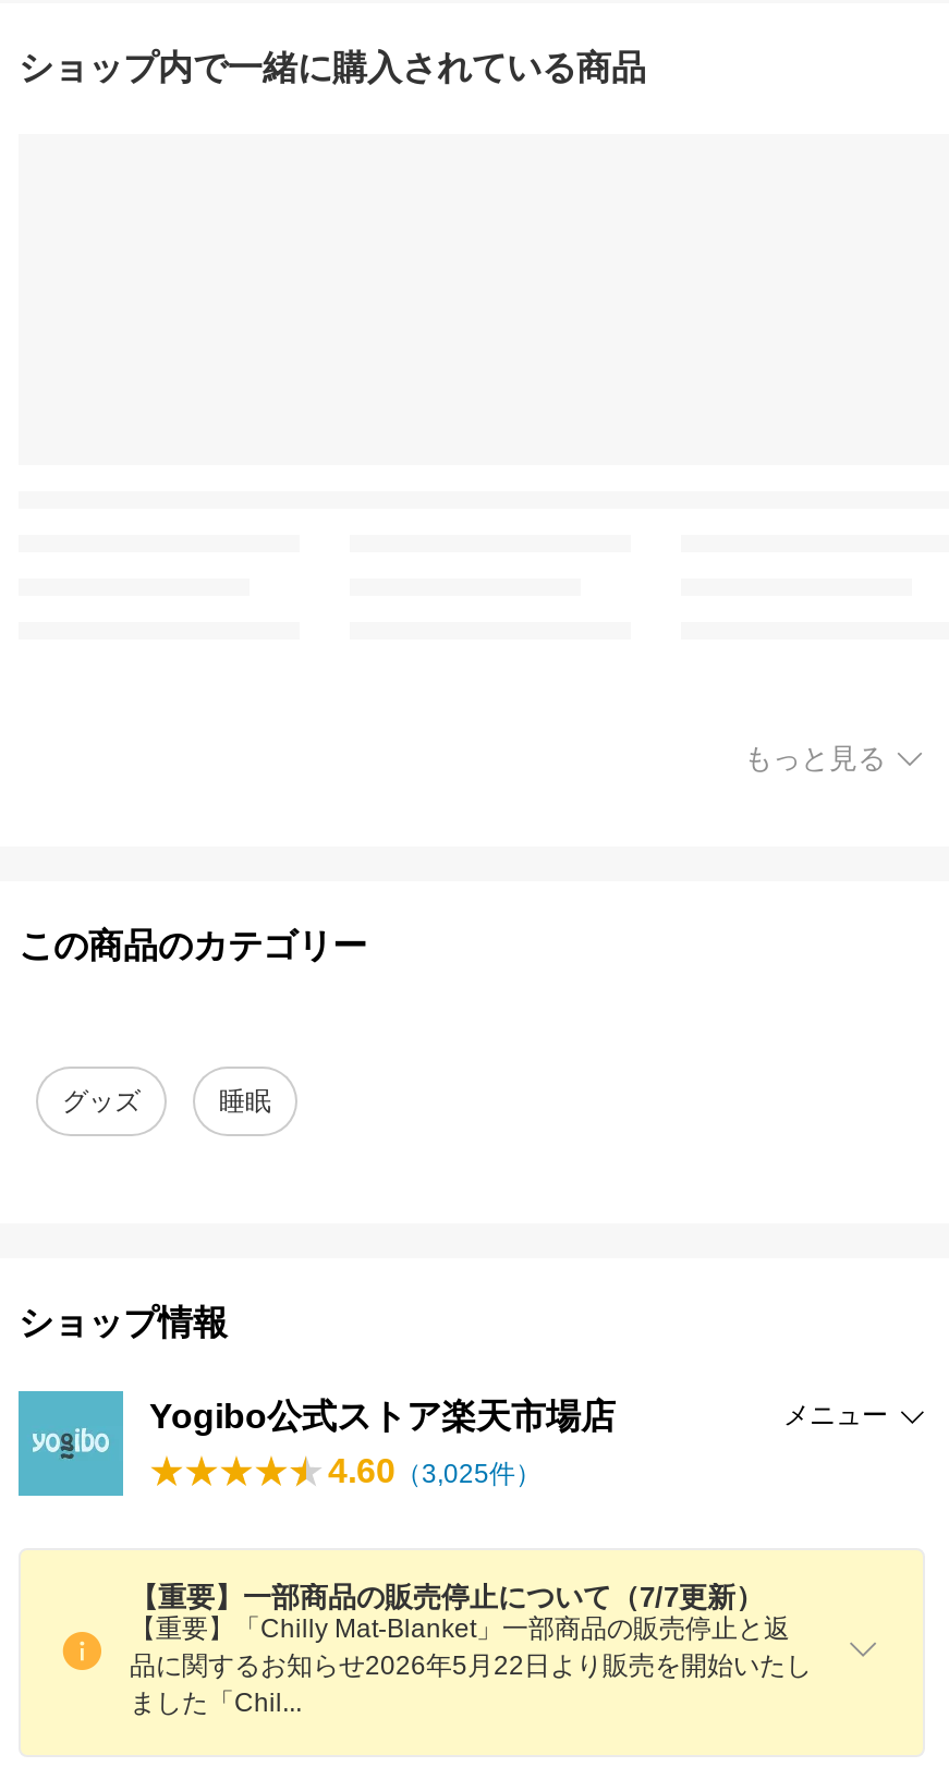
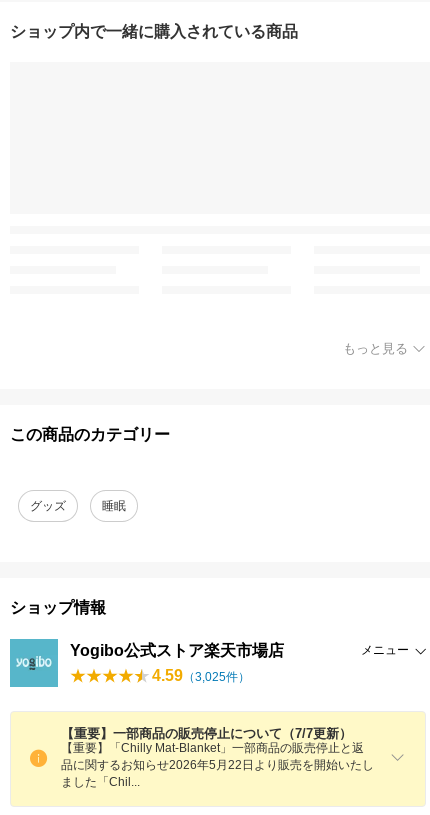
- 4.60（3,025件）
+ 4.59（3,025件）
